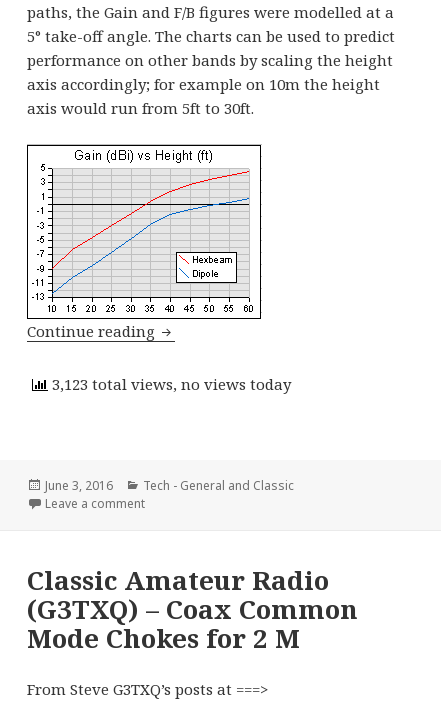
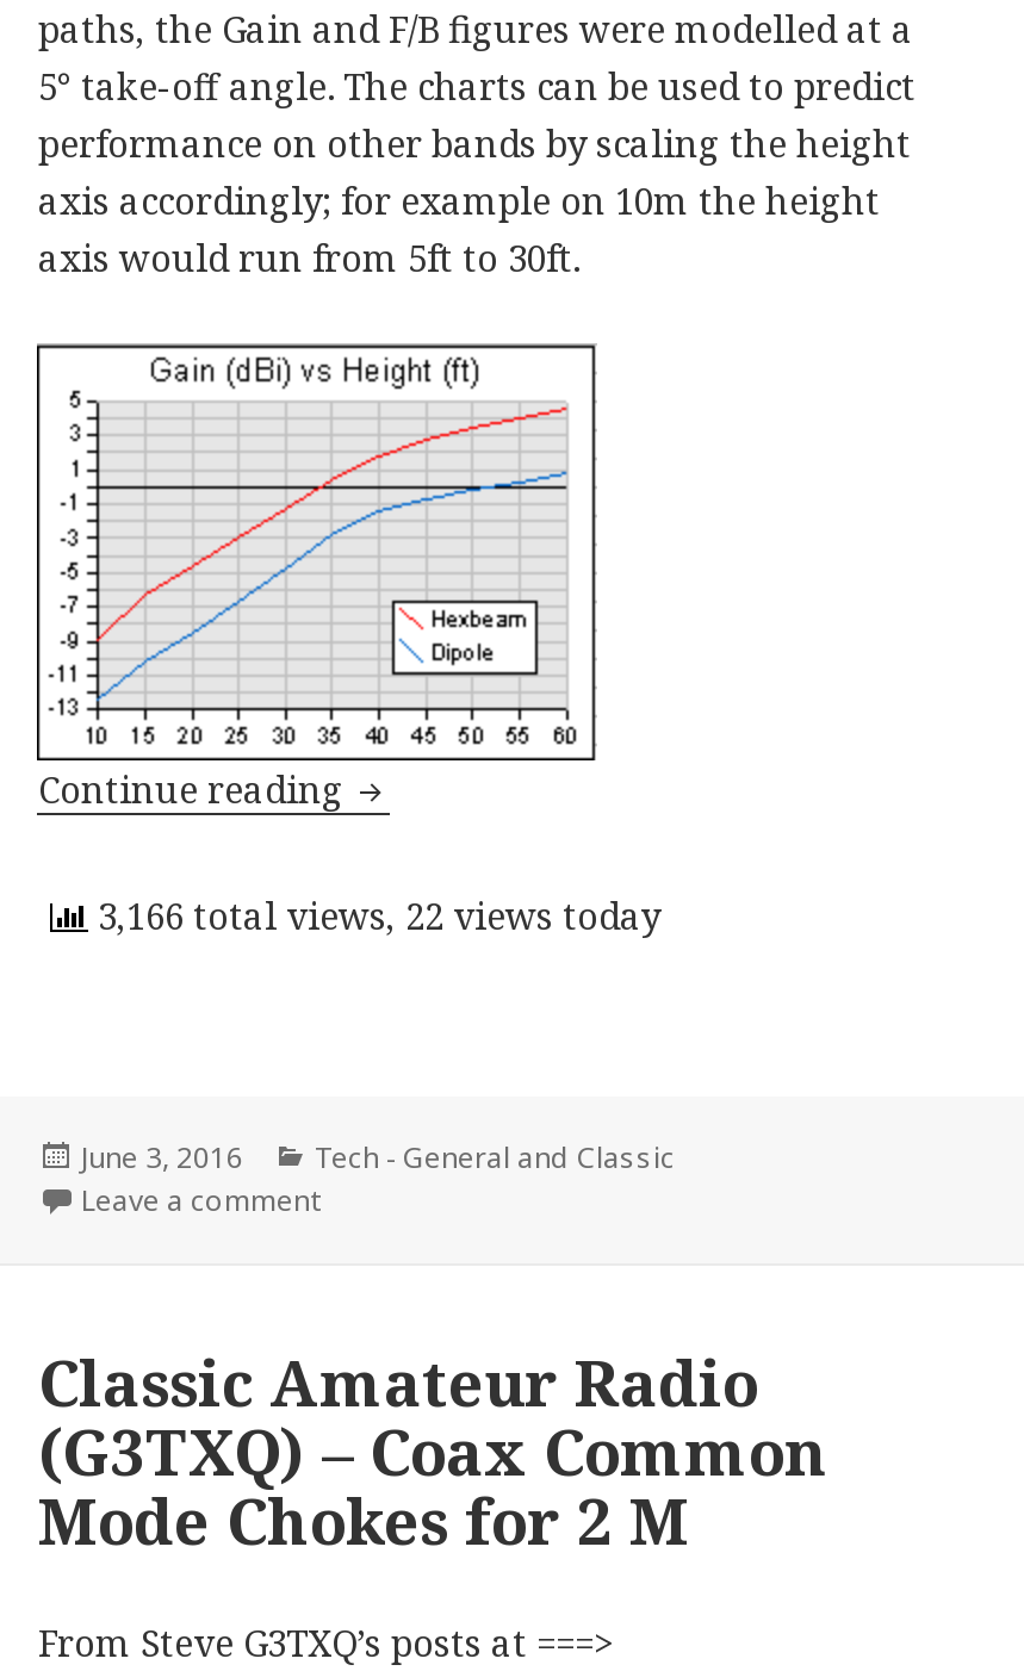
- 3,123 total views, no views today
+ 3,166 total views, 22 views today
